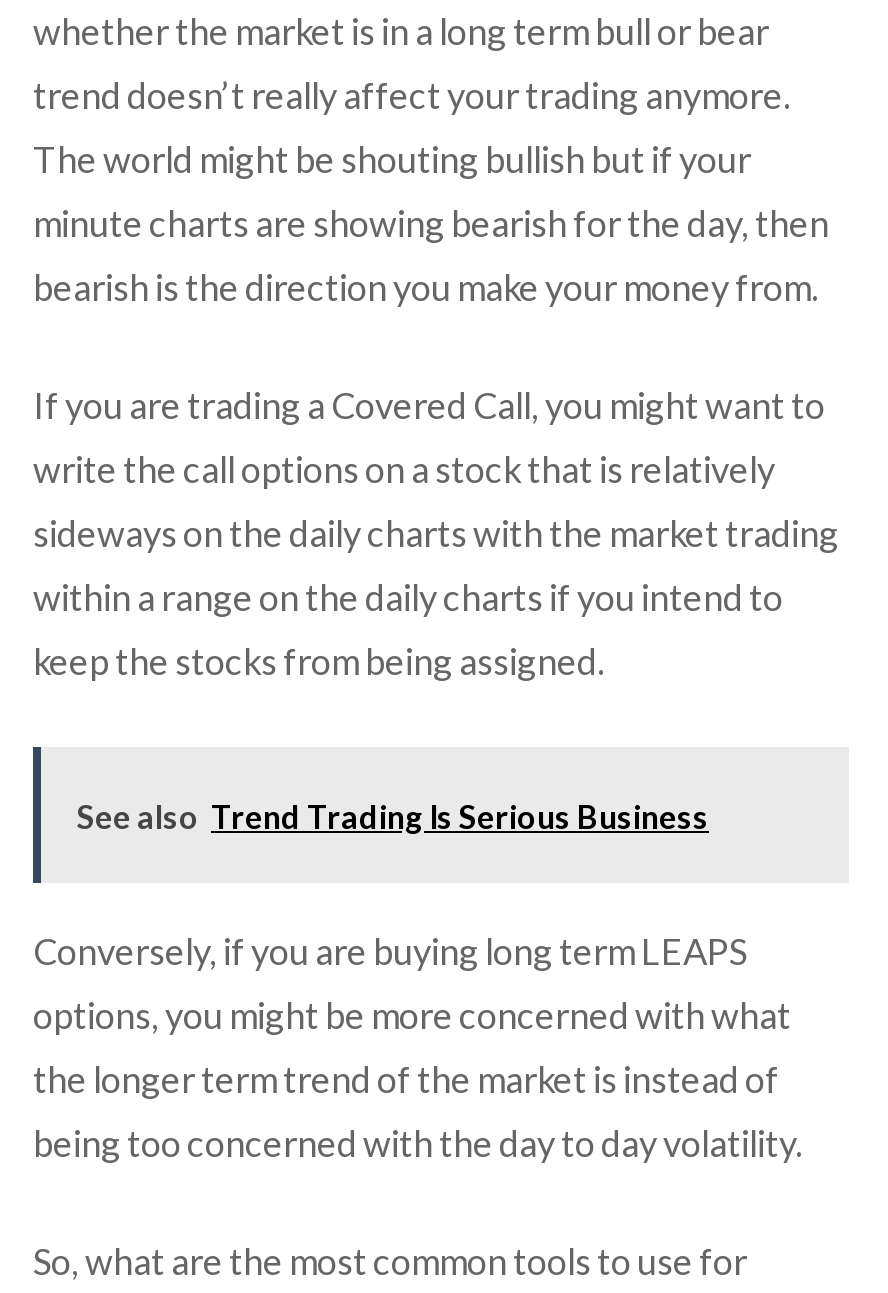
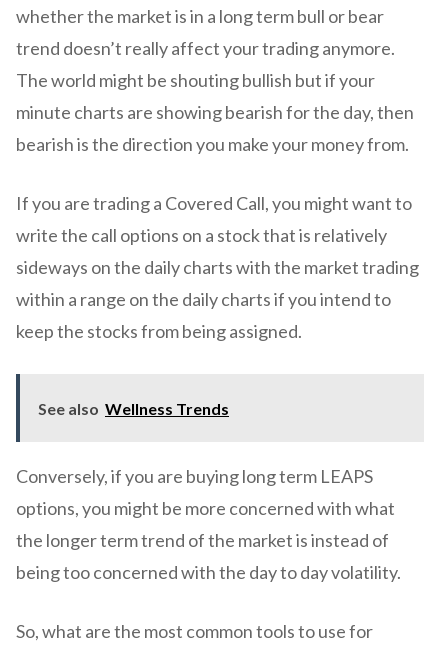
- See also Trend Trading Is Serious Business
+ See also Wellness Trends
